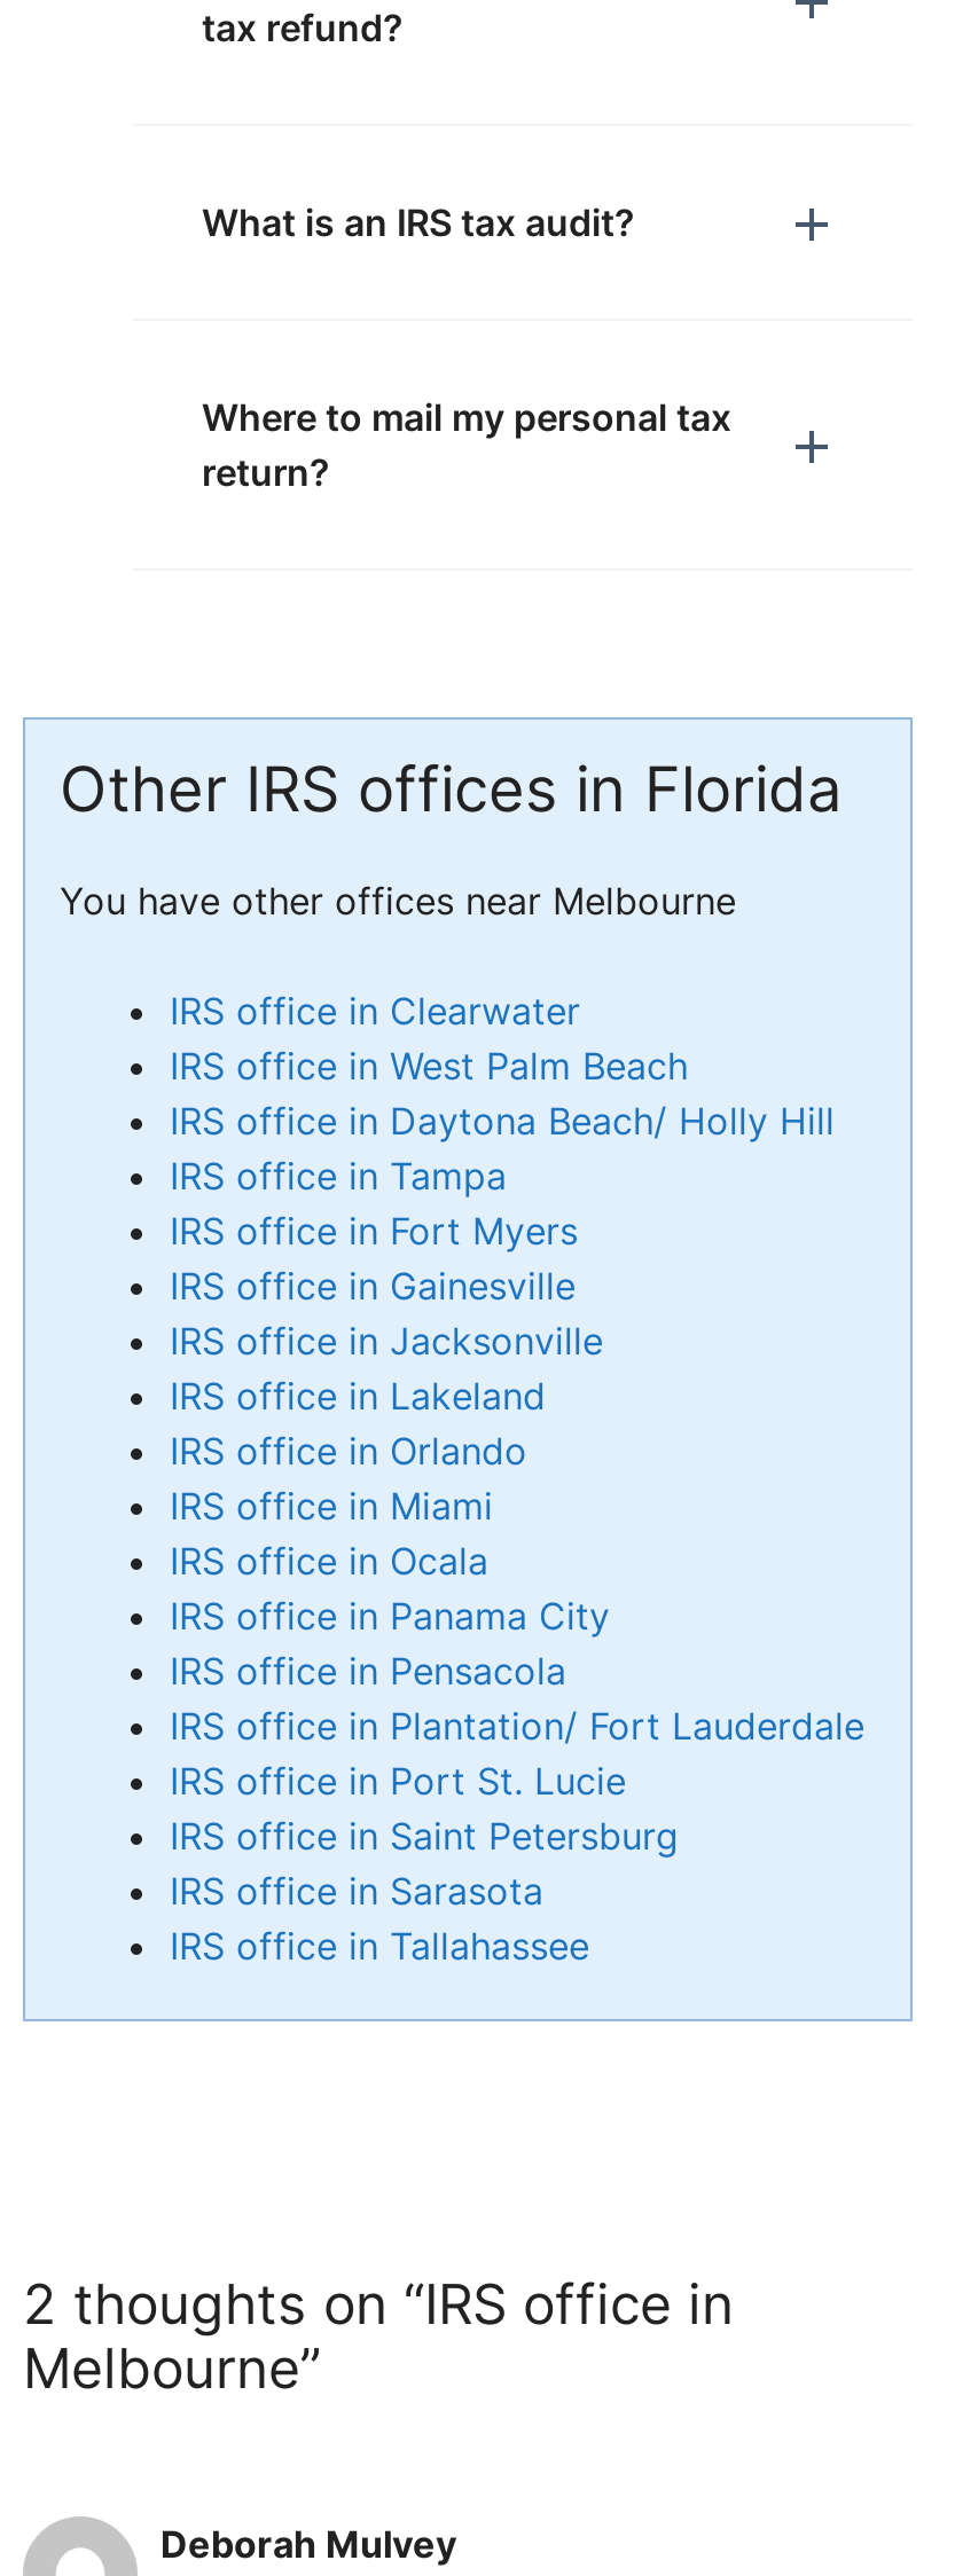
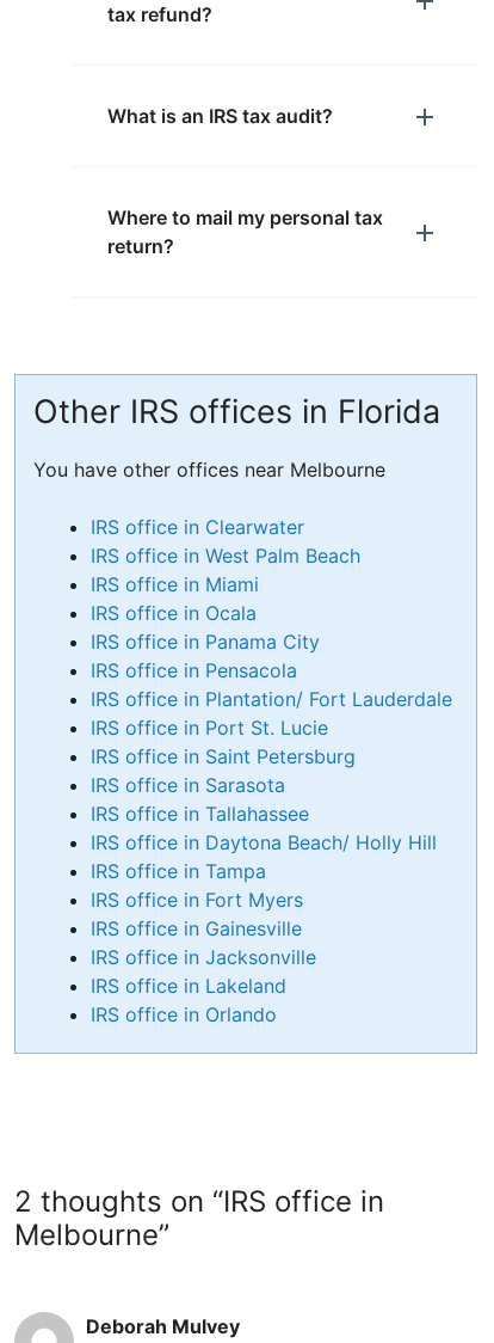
moved down: IRS office in Daytona Beach/ Holly Hill | IRS office in Tampa | IRS office in Fort Myers | IRS office in Gainesville | IRS office in Jacksonville | IRS office in Lakeland | IRS office in Orlando

moved up: IRS office in Miami | IRS office in Ocala | IRS office in Panama City | ... | IRS office in Sarasota | IRS office in Tallahassee
